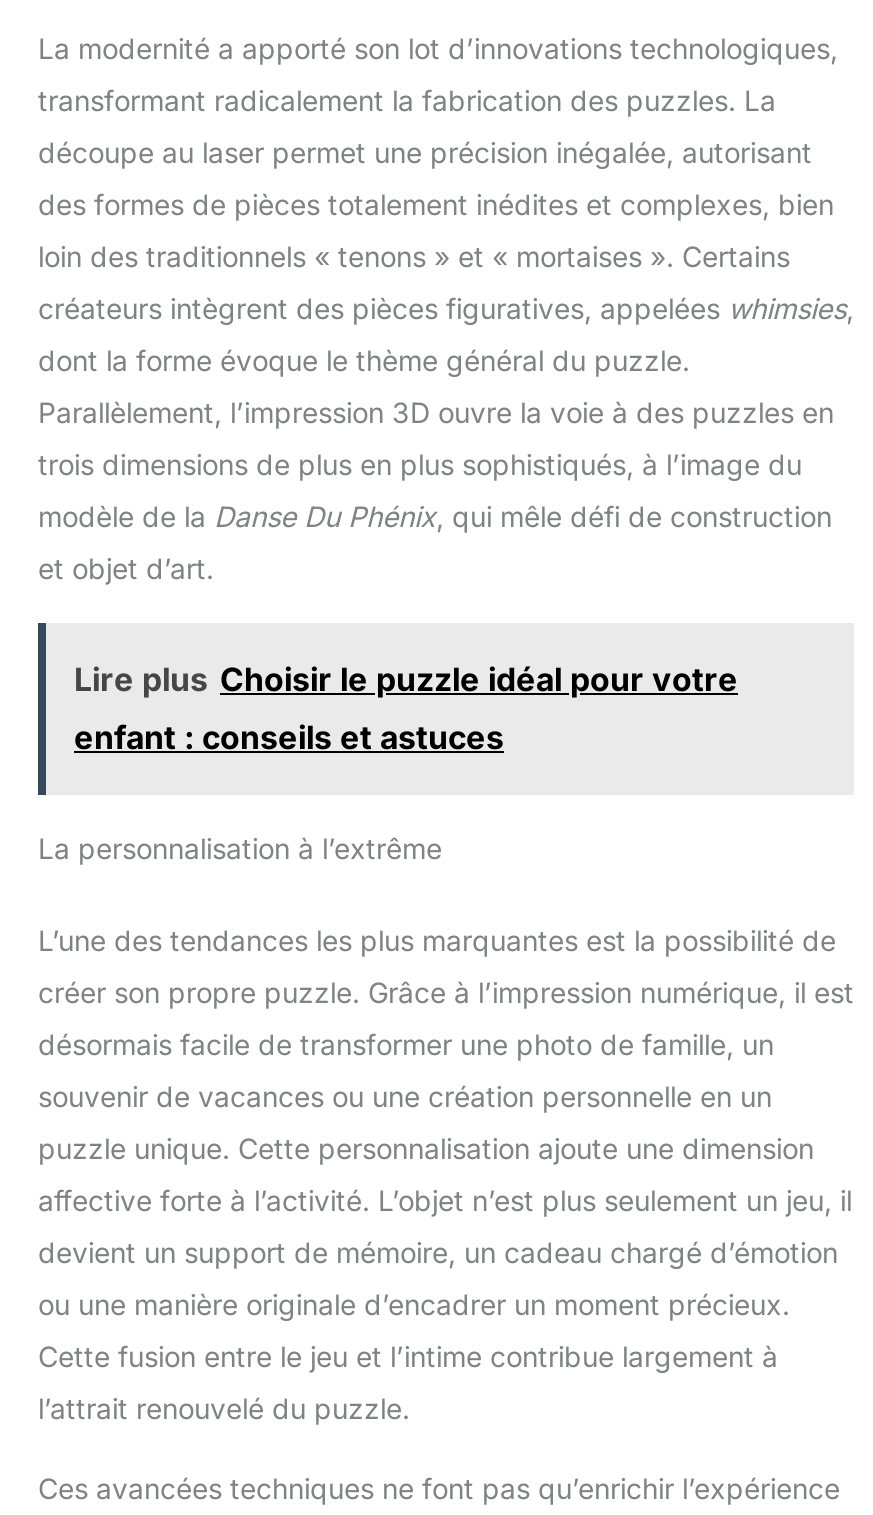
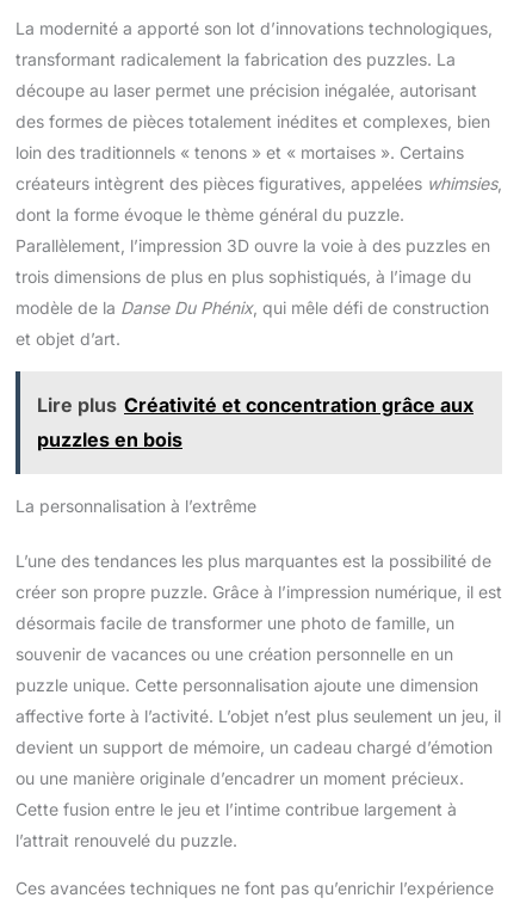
- Lire plus Choisir le puzzle idéal pour votre
- enfant : conseils et astuces
+ Lire plus Créativité et concentration grâce aux
+ puzzles en bois
